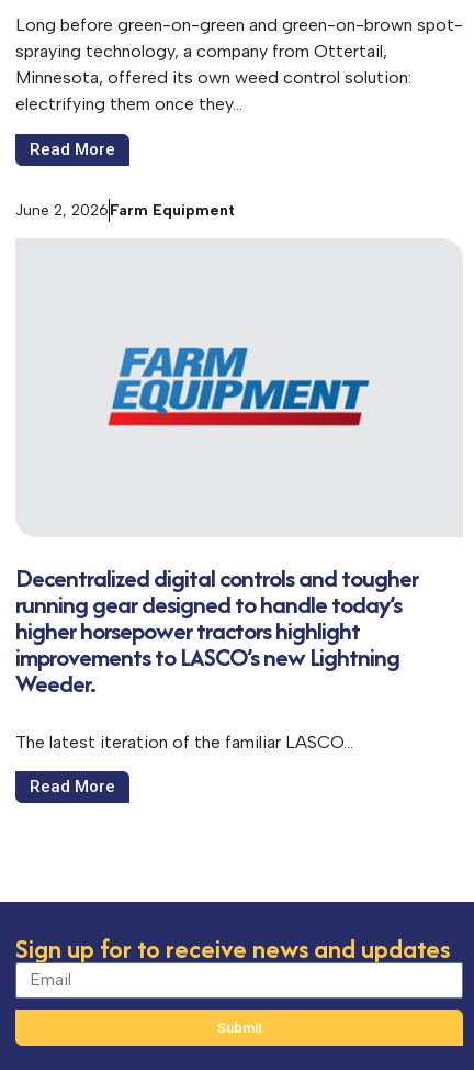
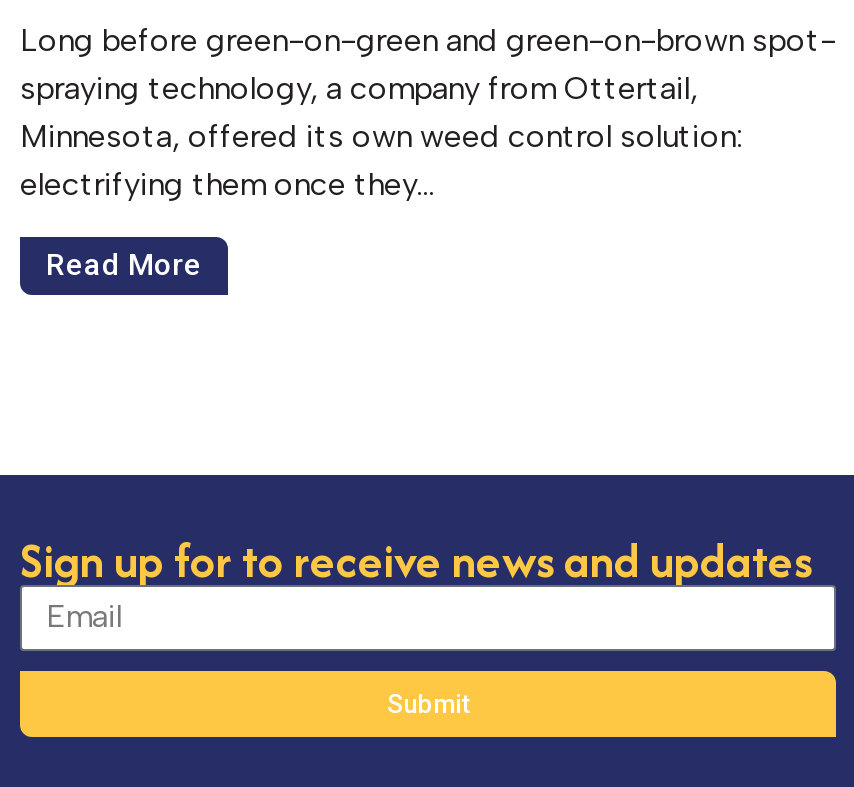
- June 2, 2026Farm Equipment

- [image]

- Decentralized digital controls and tougher
- running gear designed to handle today’s
- higher horsepower tractors highlight
- improvements to LASCO’s new Lightning
- Weeder.
- The latest iteration of the familiar LASCO…
- Read More
